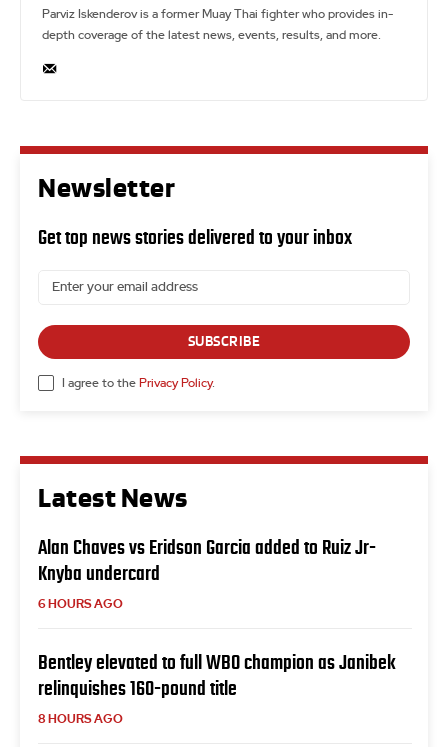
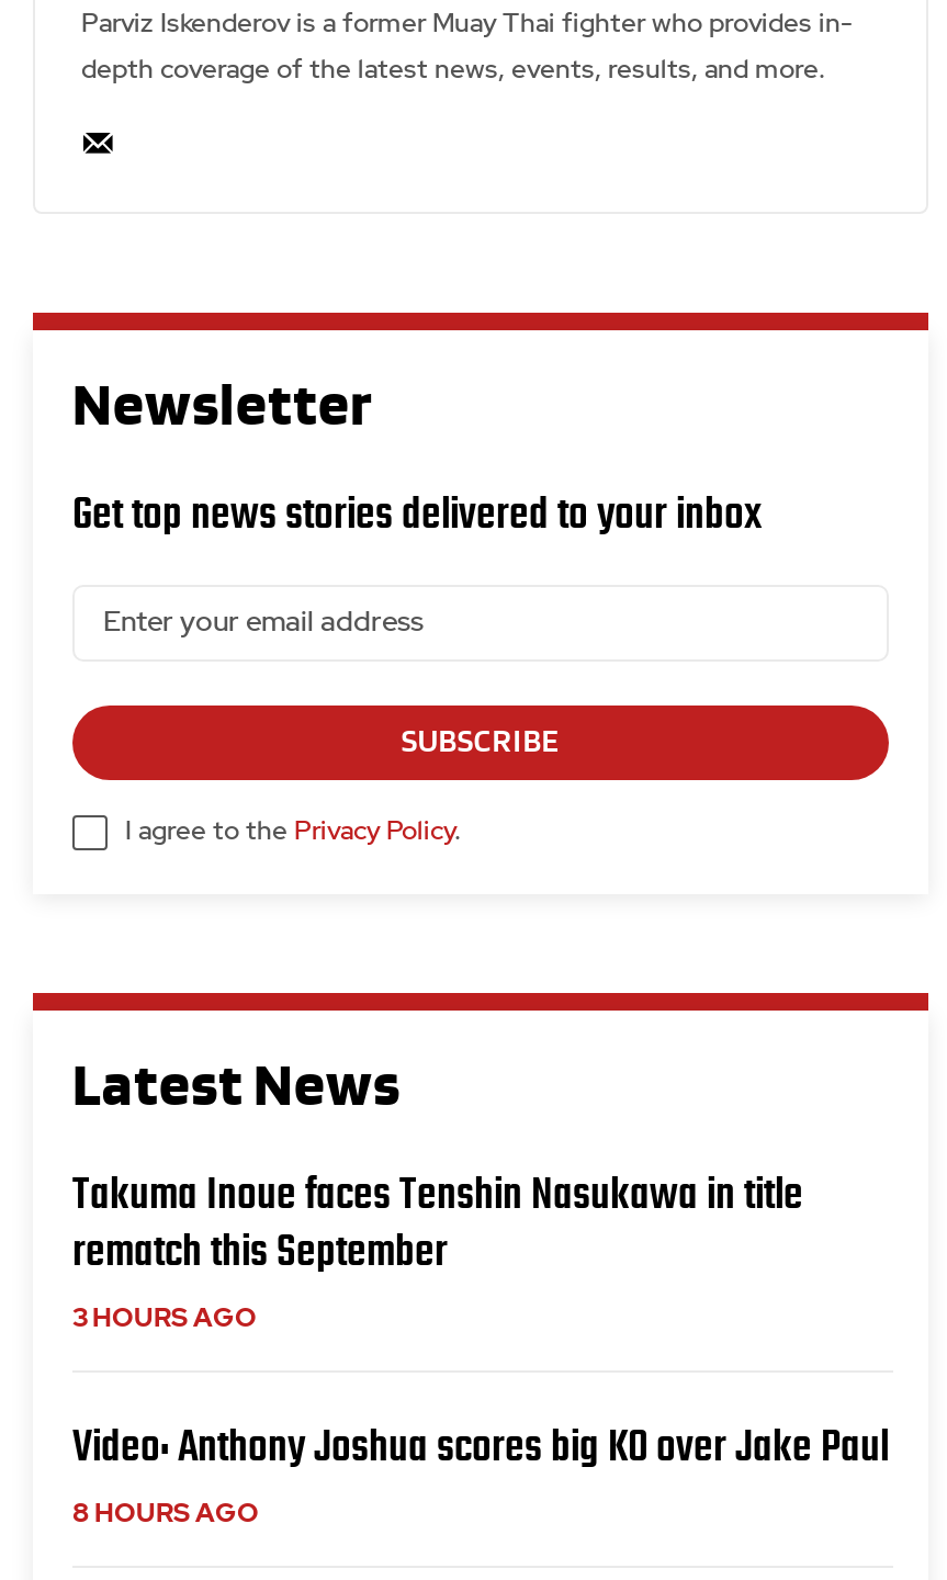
- Alan Chaves vs Eridson Garcia added to Ruiz Jr-
- Knyba undercard
+ Takuma Inoue faces Tenshin Nasukawa in title
+ rematch this September

- 6 HOURS AGO
+ 3 HOURS AGO

- Bentley elevated to full WBO champion as Janibek
- relinquishes 160-pound title
+ Video: Anthony Joshua scores big KO over Jake Paul
